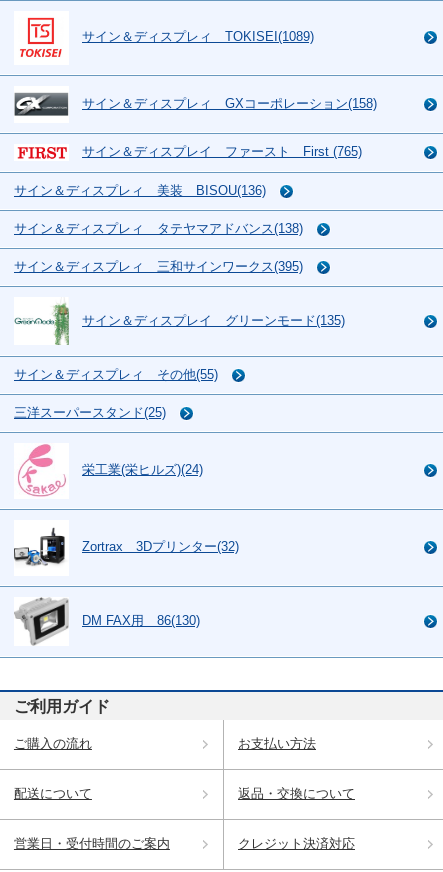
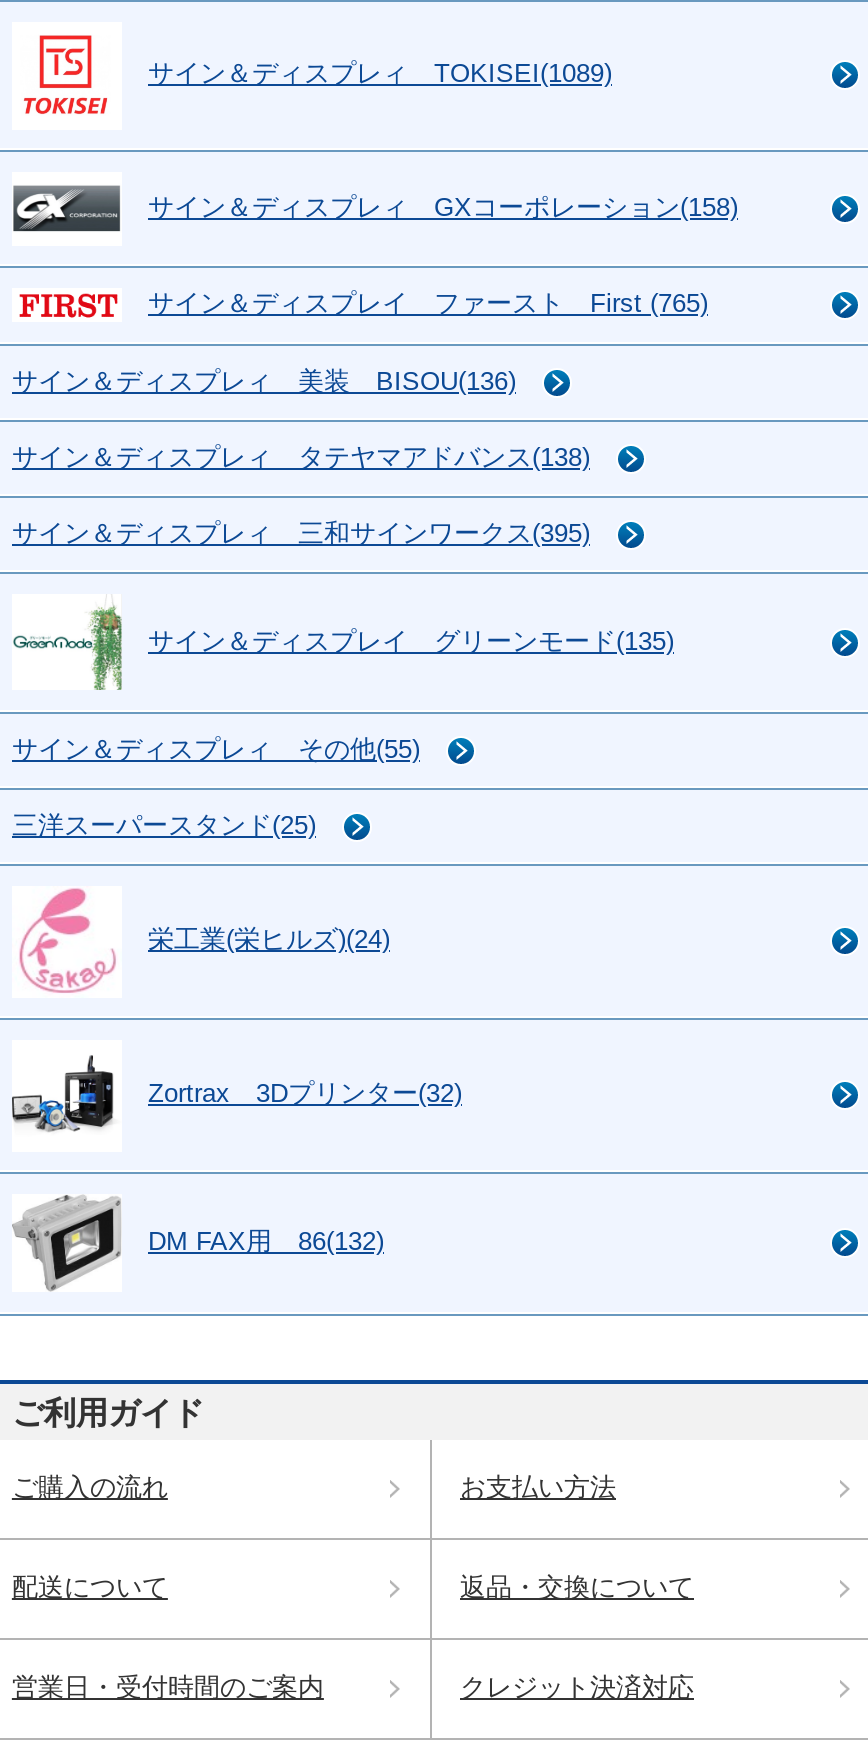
- DM FAX用 86(130)
+ DM FAX用 86(132)
